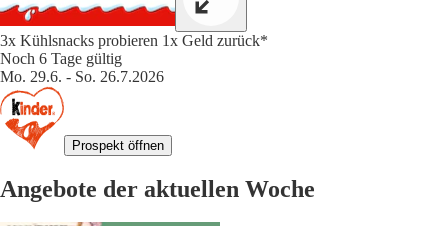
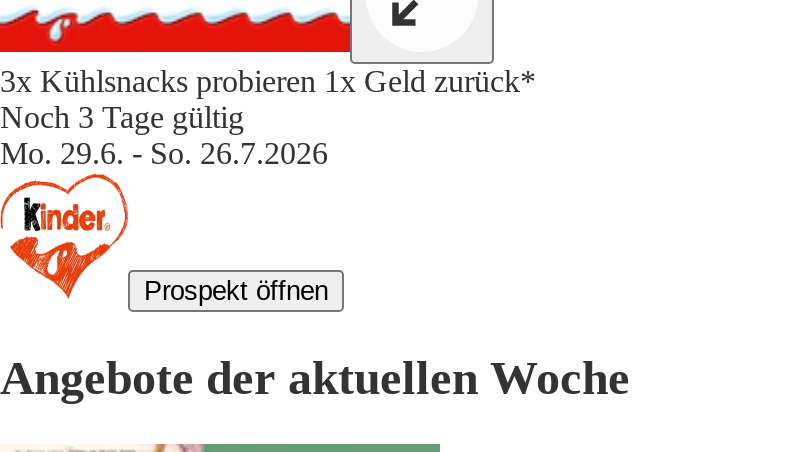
- Noch 6 Tage gültig
+ Noch 3 Tage gültig
